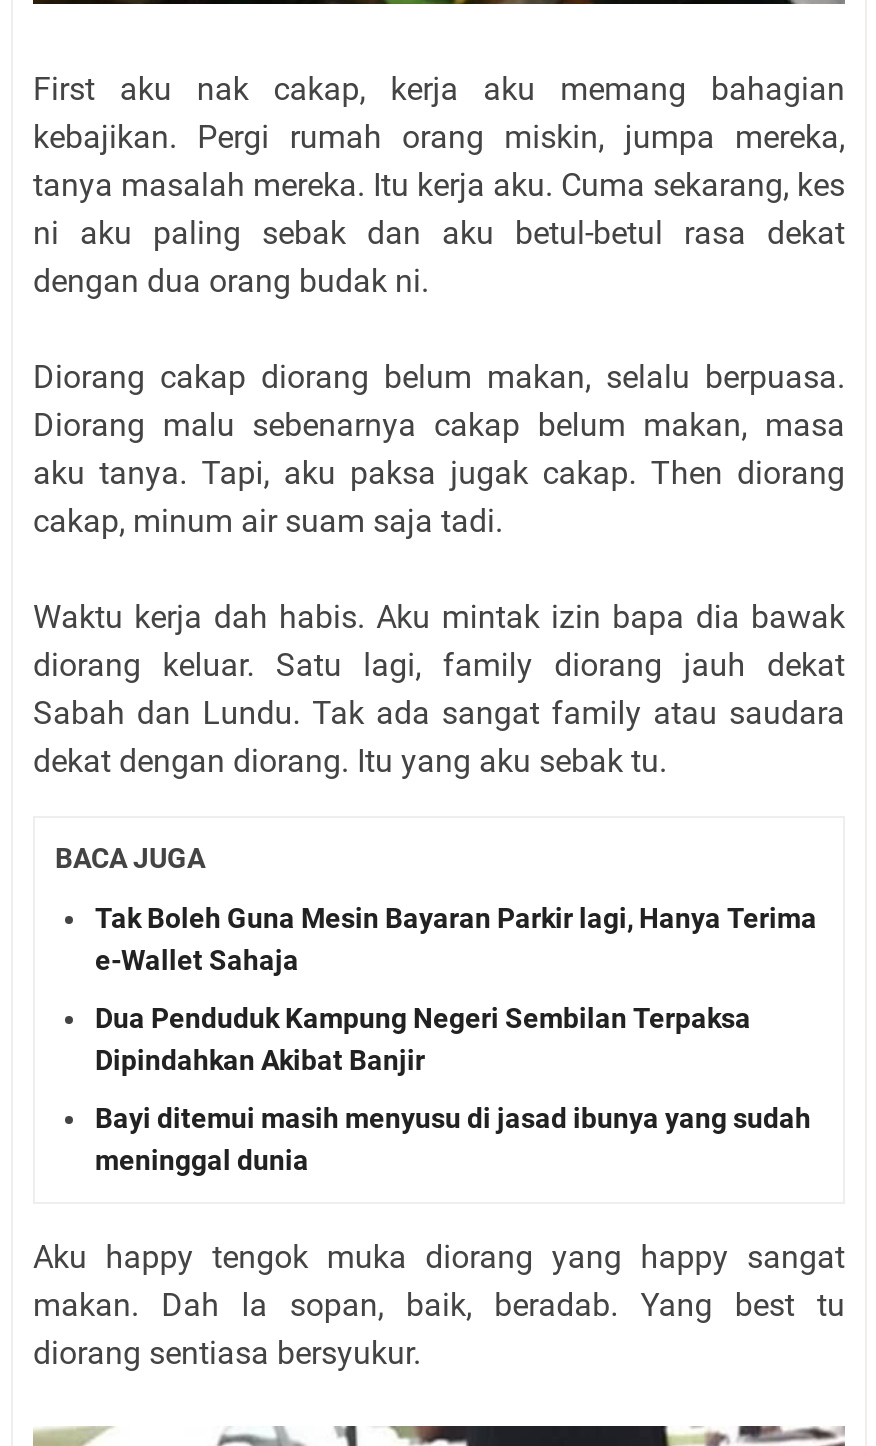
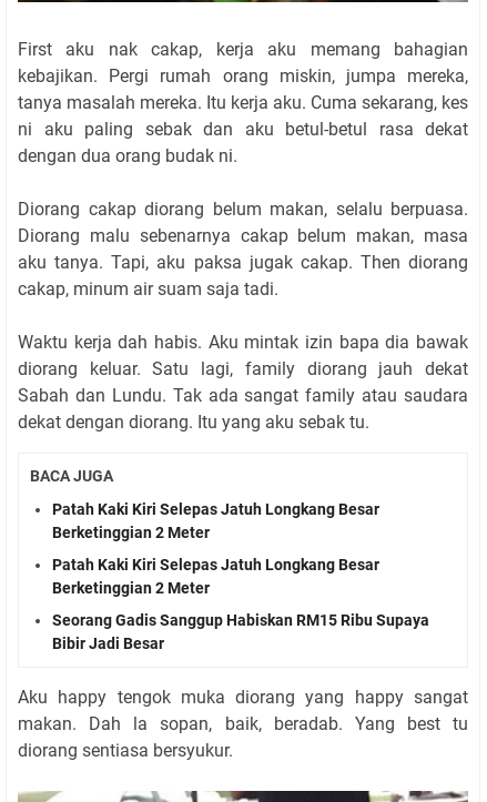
- Tak Boleh Guna Mesin Bayaran Parkir lagi, Hanya Terima
- e-Wallet Sahaja
+ Patah Kaki Kiri Selepas Jatuh Longkang Besar
+ Berketinggian 2 Meter

- Dua Penduduk Kampung Negeri Sembilan Terpaksa
- Dipindahkan Akibat Banjir
+ Patah Kaki Kiri Selepas Jatuh Longkang Besar
+ Berketinggian 2 Meter

- Bayi ditemui masih menyusu di jasad ibunya yang sudah
- meninggal dunia
+ Seorang Gadis Sanggup Habiskan RM15 Ribu Supaya
+ Bibir Jadi Besar
